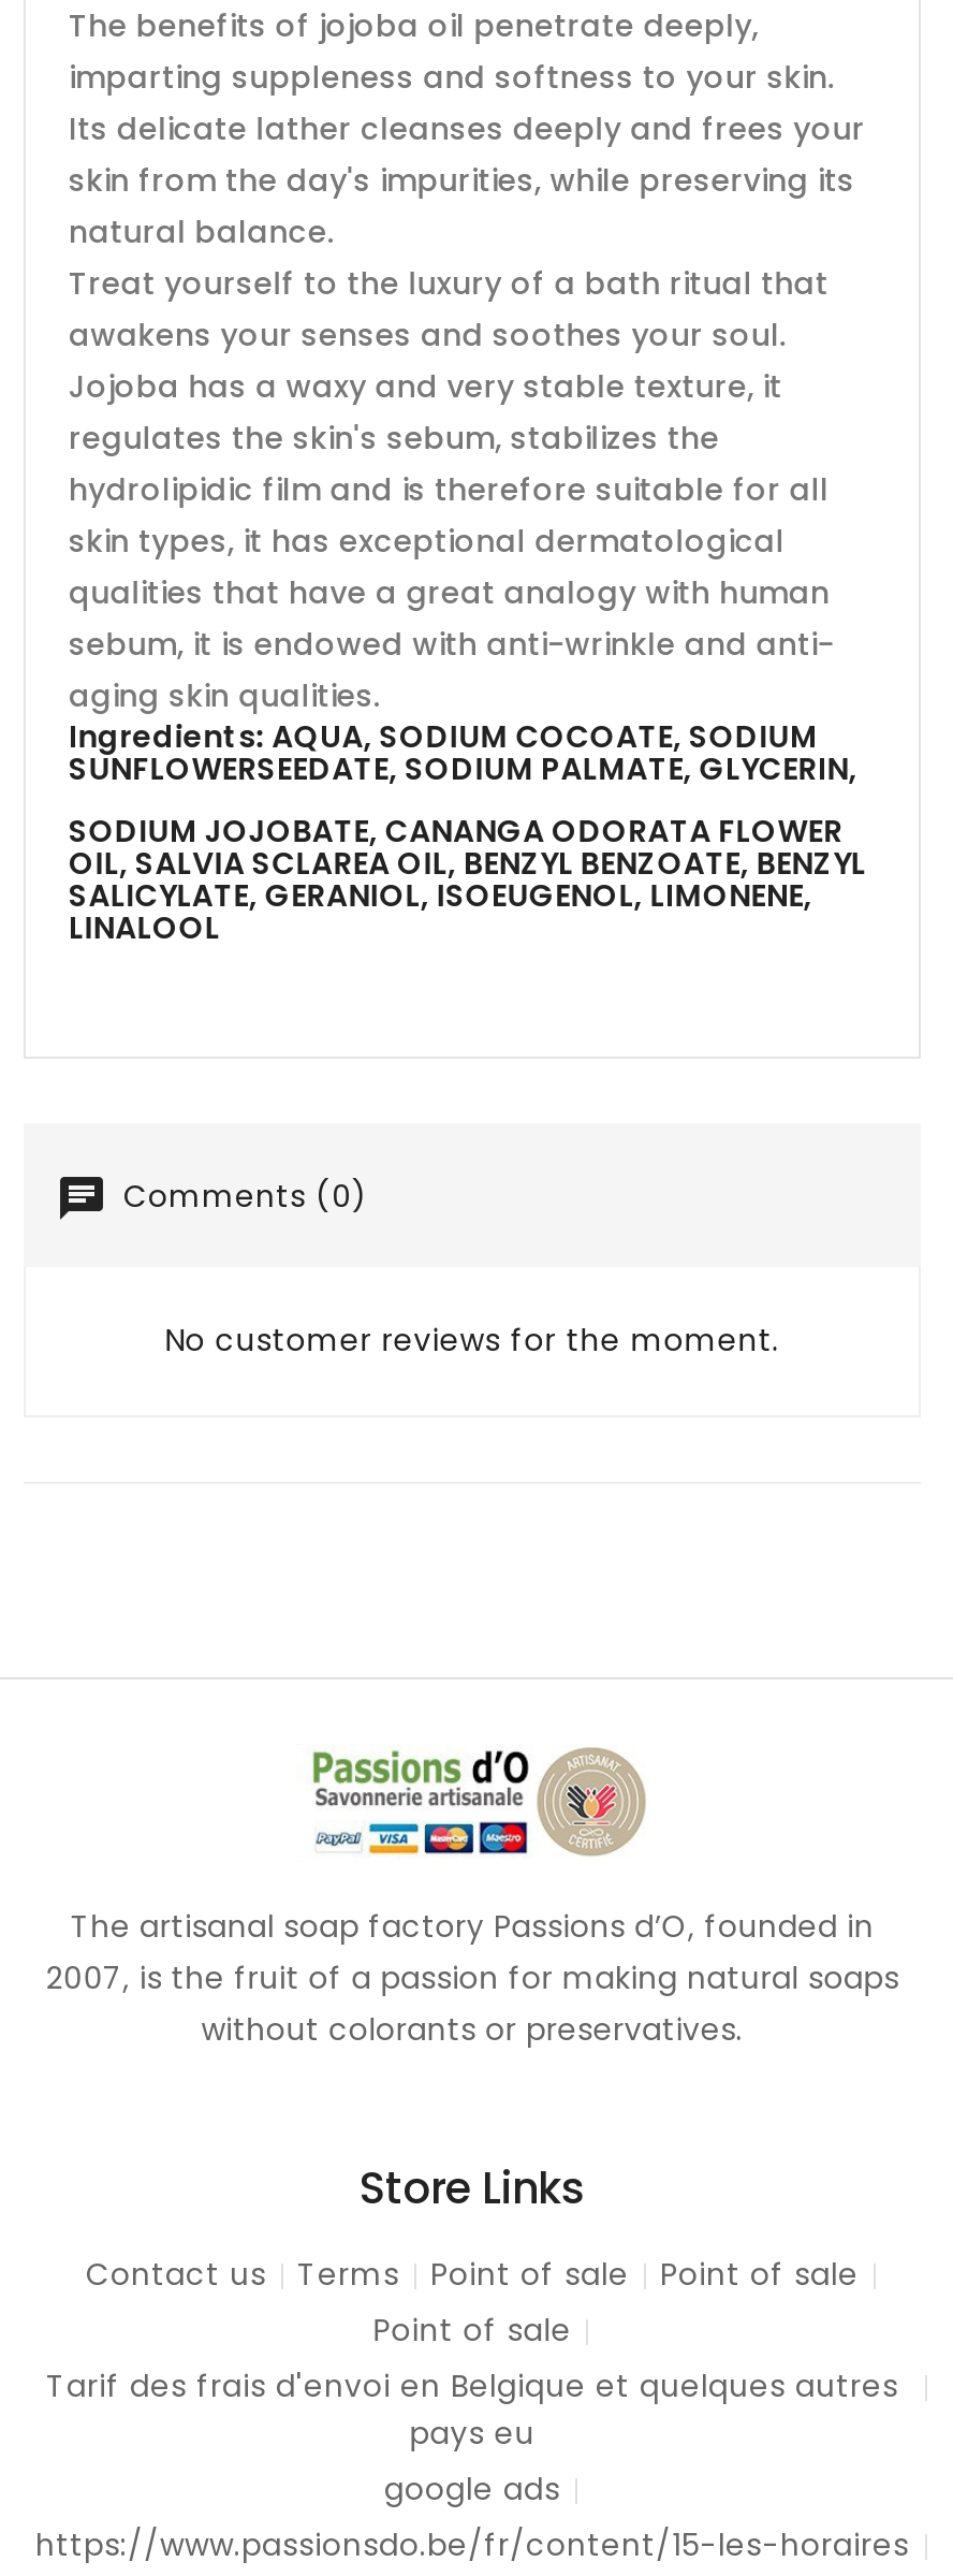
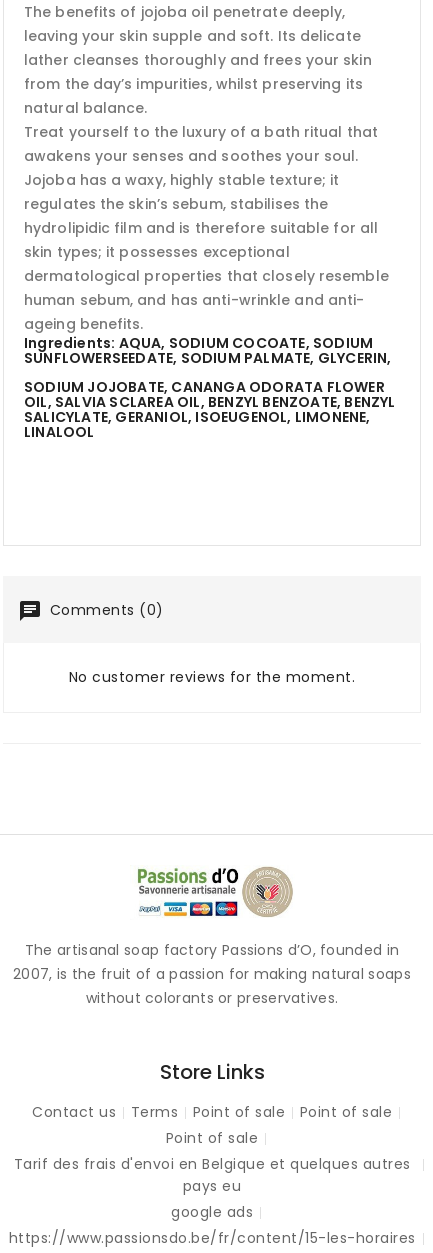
- imparting suppleness and softness to your skin.
- Its delicate lather cleanses deeply and frees your
- skin from the day's impurities, while preserving its
+ leaving your skin supple and soft. Its delicate
+ lather cleanses thoroughly and frees your skin
+ from the day’s impurities, whilst preserving its

- Jojoba has a waxy and very stable texture, it
- regulates the skin's sebum, stabilizes the
+ Jojoba has a waxy, highly stable texture; it
+ regulates the skin’s sebum, stabilises the

- skin types, it has exceptional dermatological
- qualities that have a great analogy with human
- sebum, it is endowed with anti-wrinkle and anti-
- aging skin qualities.
+ skin types; it possesses exceptional
+ dermatological properties that closely resemble
+ human sebum, and has anti-wrinkle and anti-
+ ageing benefits.
